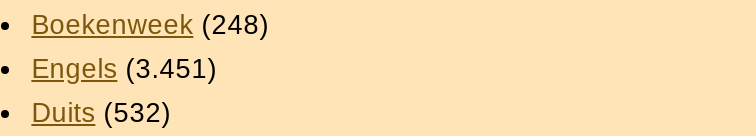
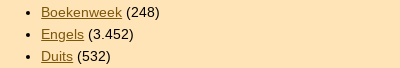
- Engels (3.451)
+ Engels (3.452)
